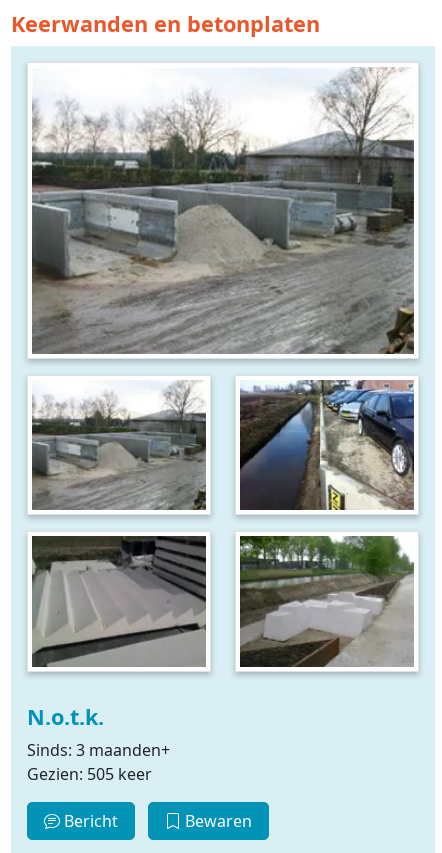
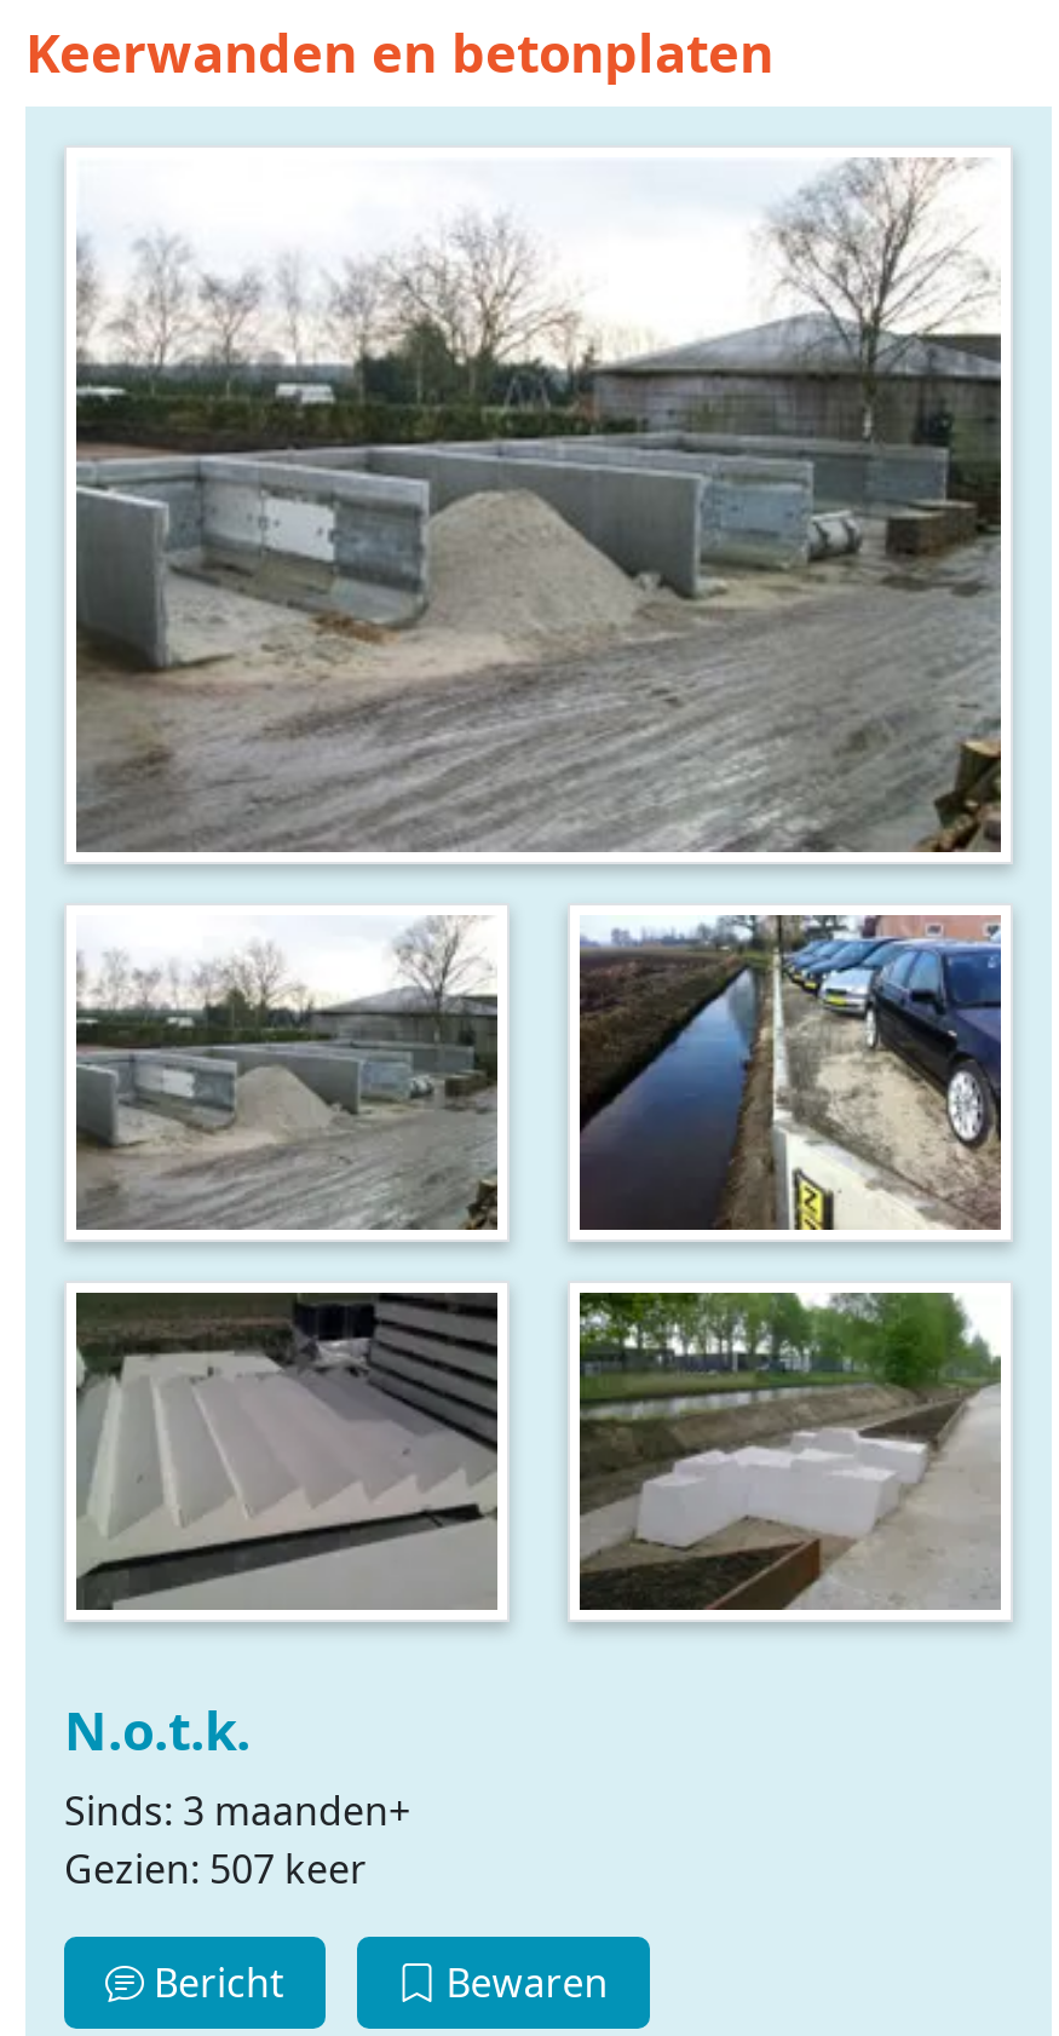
- Gezien: 505 keer
+ Gezien: 507 keer
